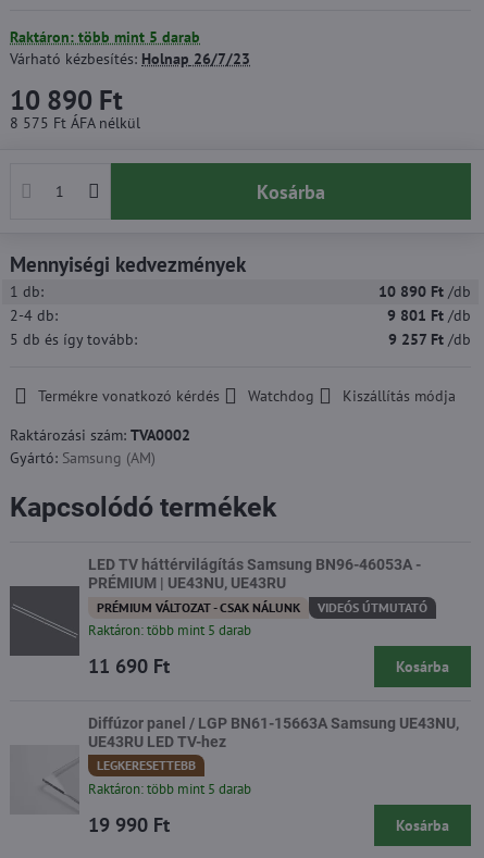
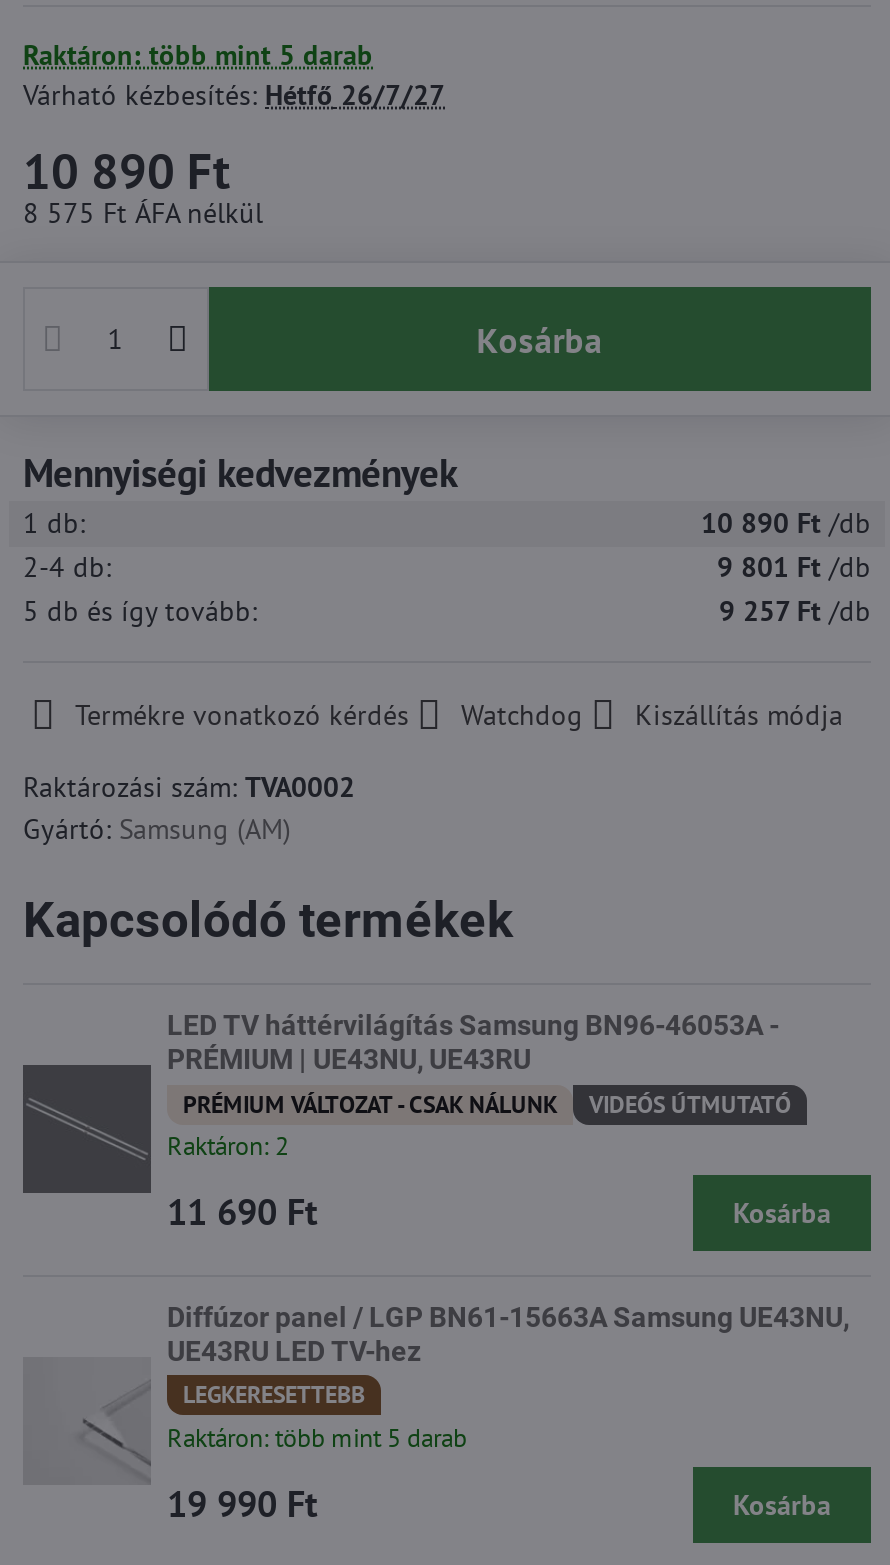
- Várható kézbesítés: Holnap 26/7/23
+ Várható kézbesítés: Hétfő 26/7/27

- Raktáron: több mint 5 darab
+ Raktáron: 2
